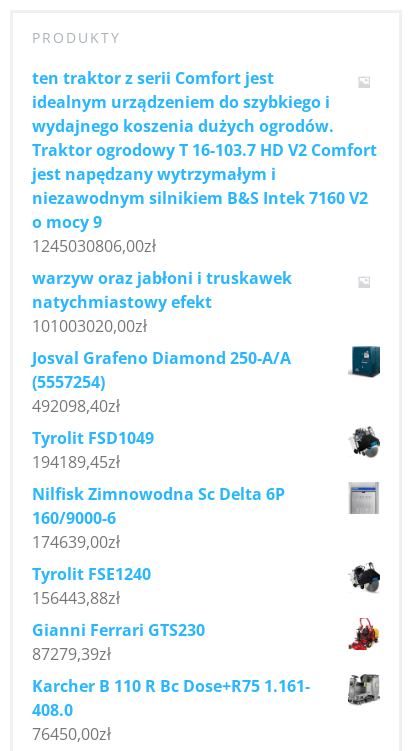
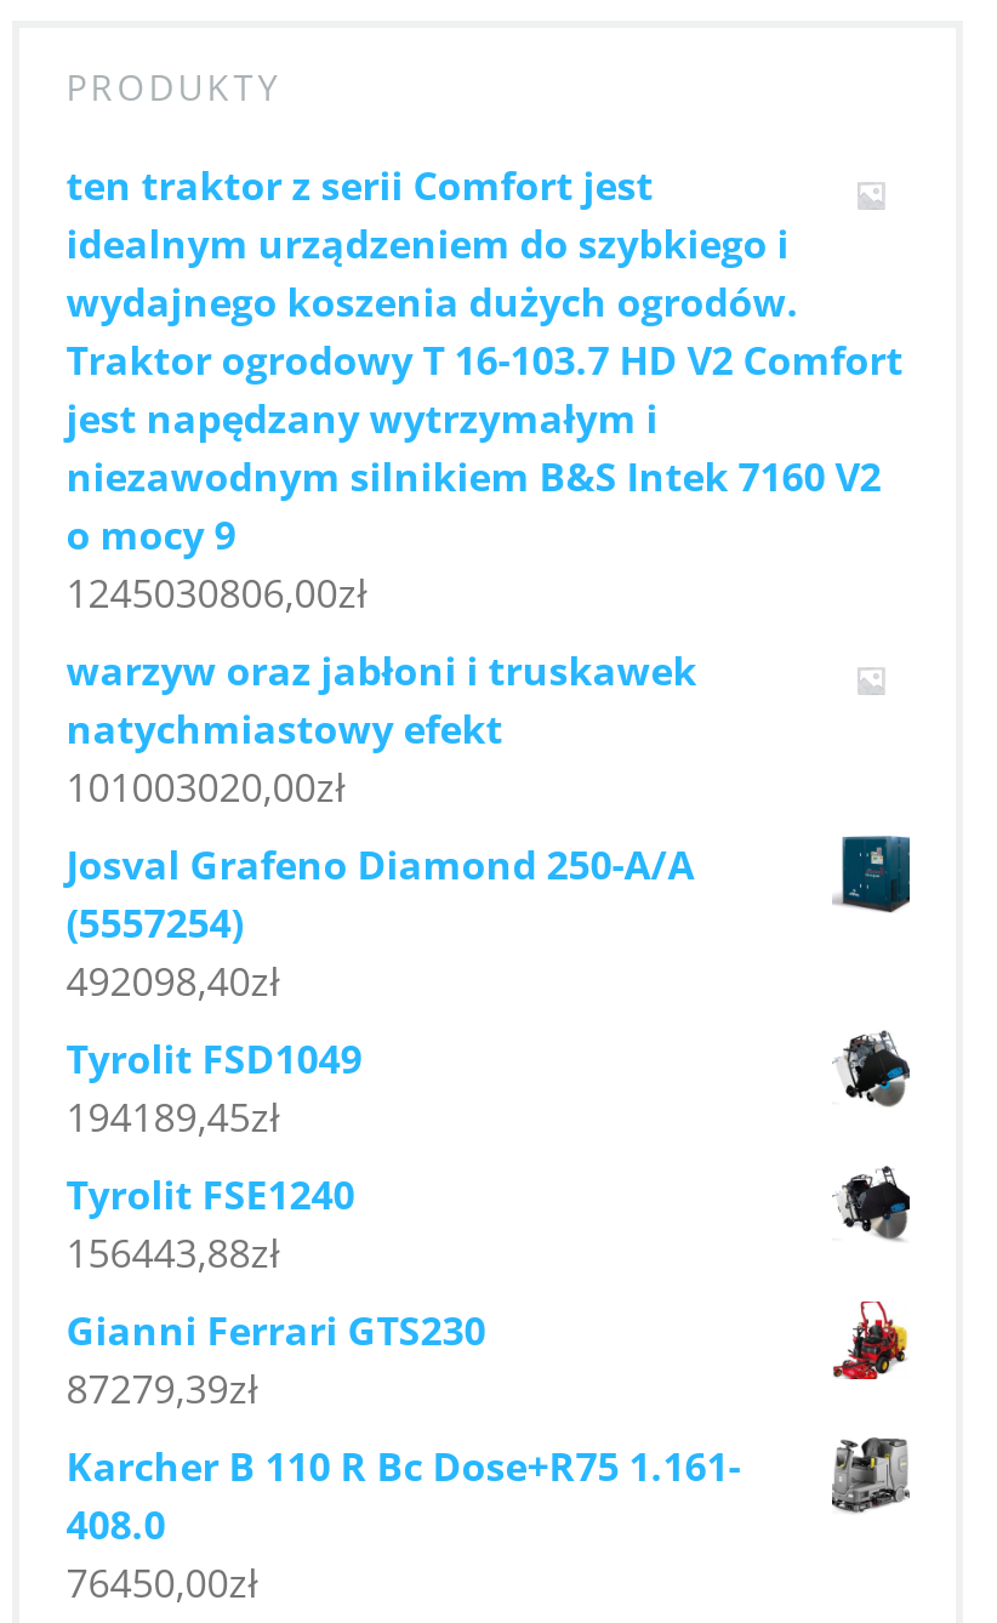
- Nilfisk Zimnowodna Sc Delta 6P
- 160/9000-6
- 174639,00zł

- [image]
